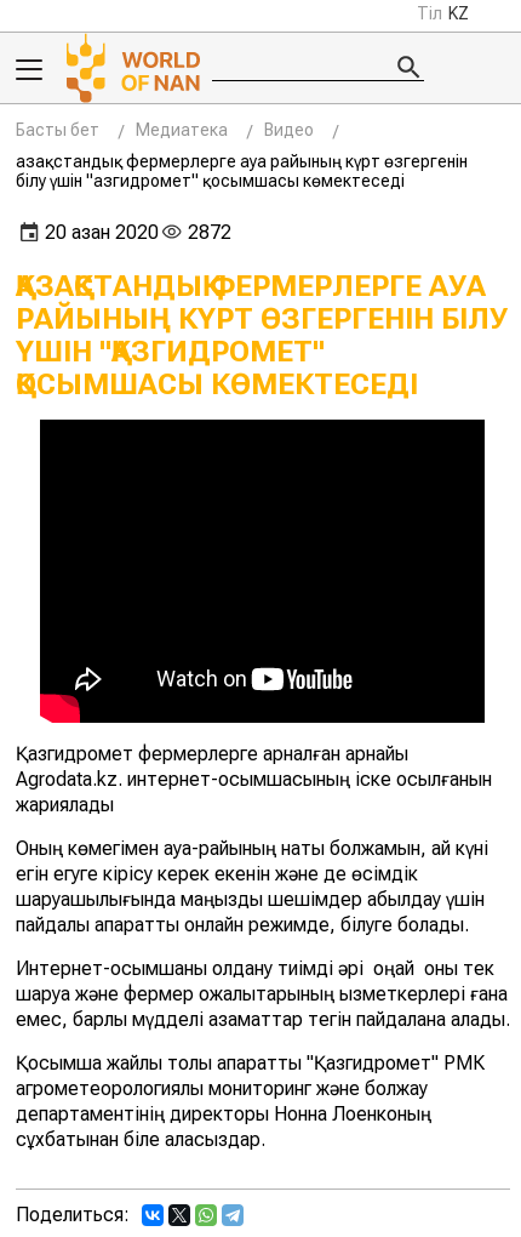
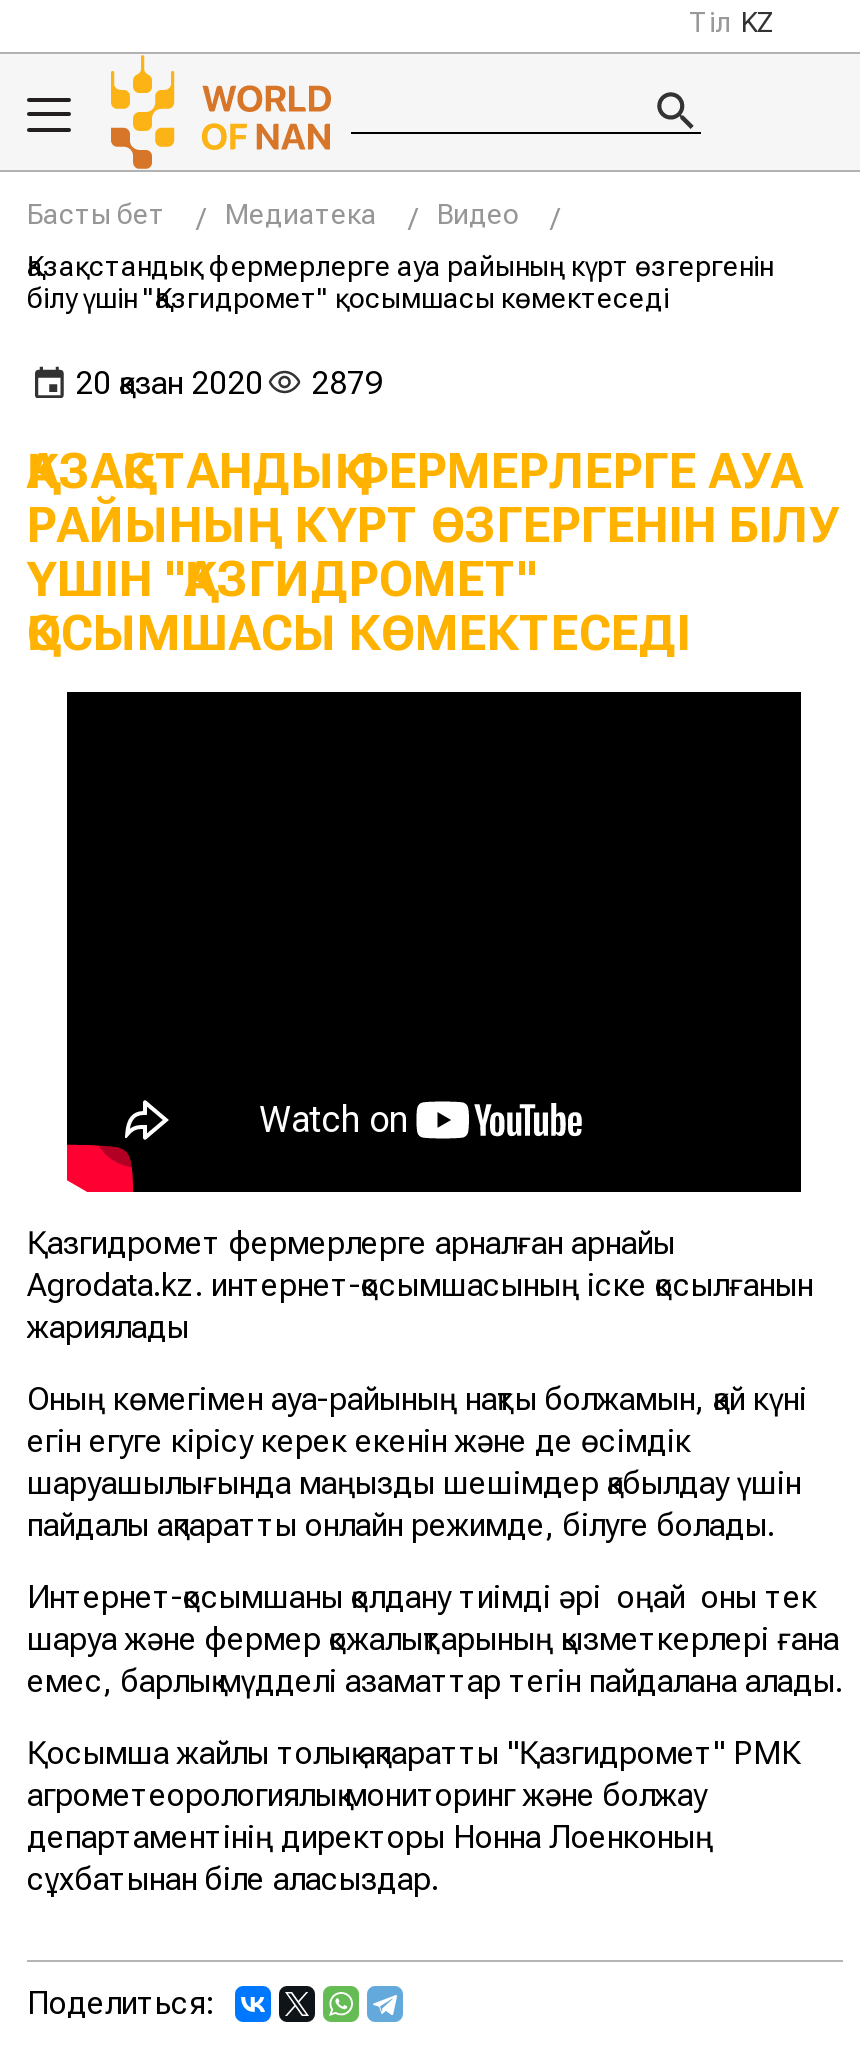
- 20 қазан 2020 2872
+ 20 қазан 2020 2879
